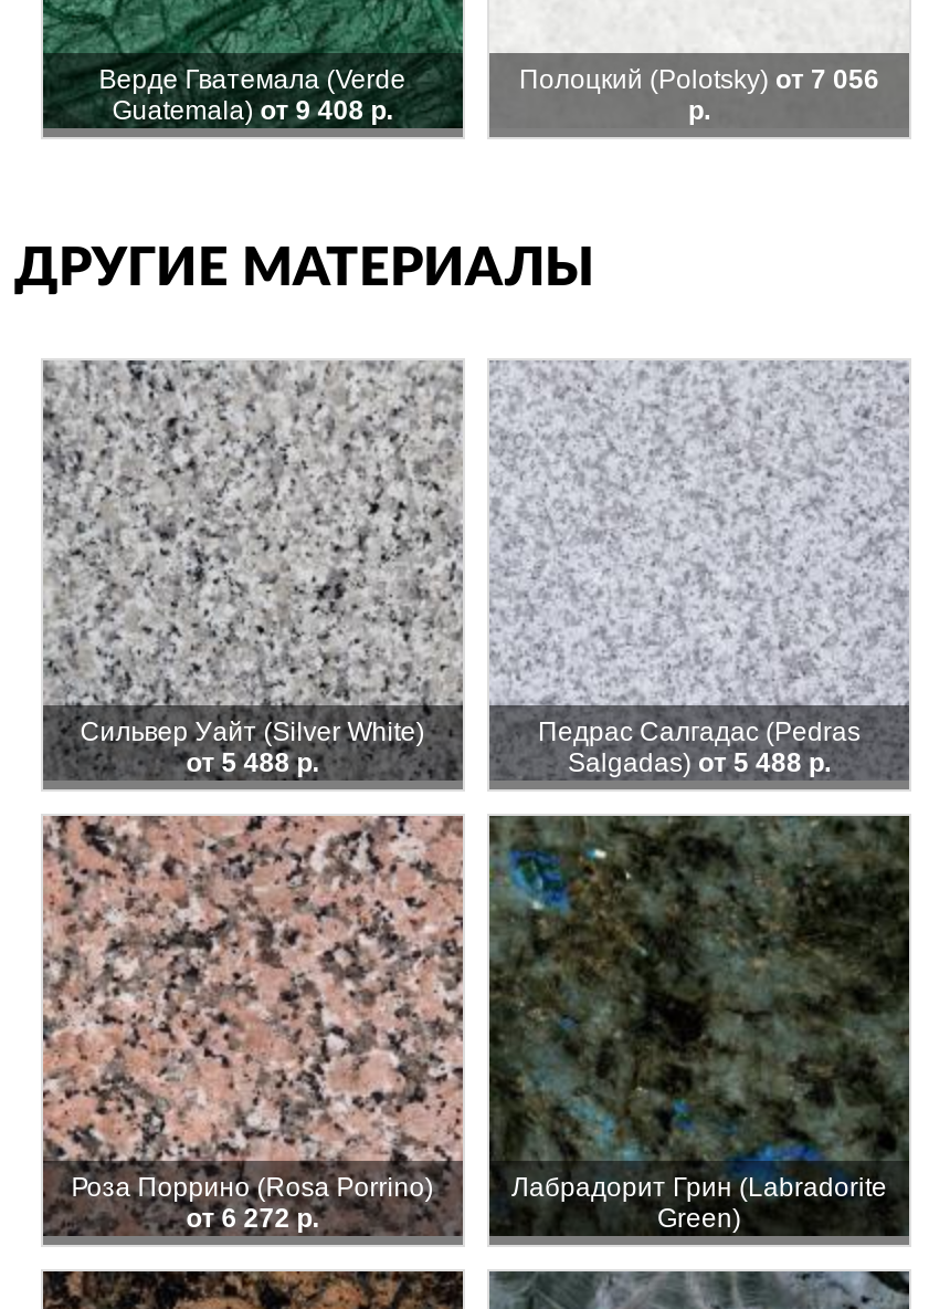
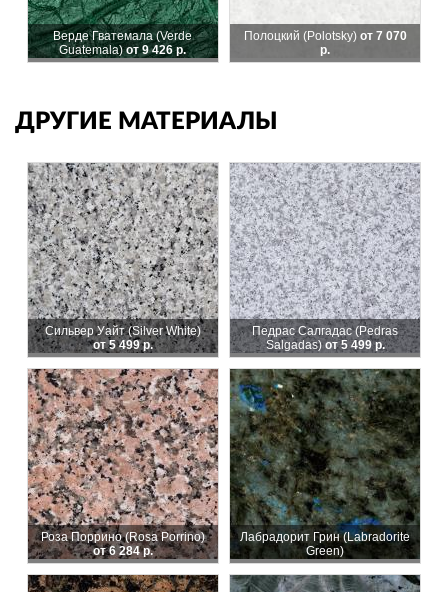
- Полоцкий (Polotsky) от 7 056
+ Полоцкий (Polotsky) от 7 070

- Guatemala) от 9 408 р.
+ Guatemala) от 9 426 р.

- от 5 488 р.
+ от 5 499 р.

- Salgadas) от 5 488 р.
+ Salgadas) от 5 499 р.

- от 6 272 р.
+ от 6 284 р.
